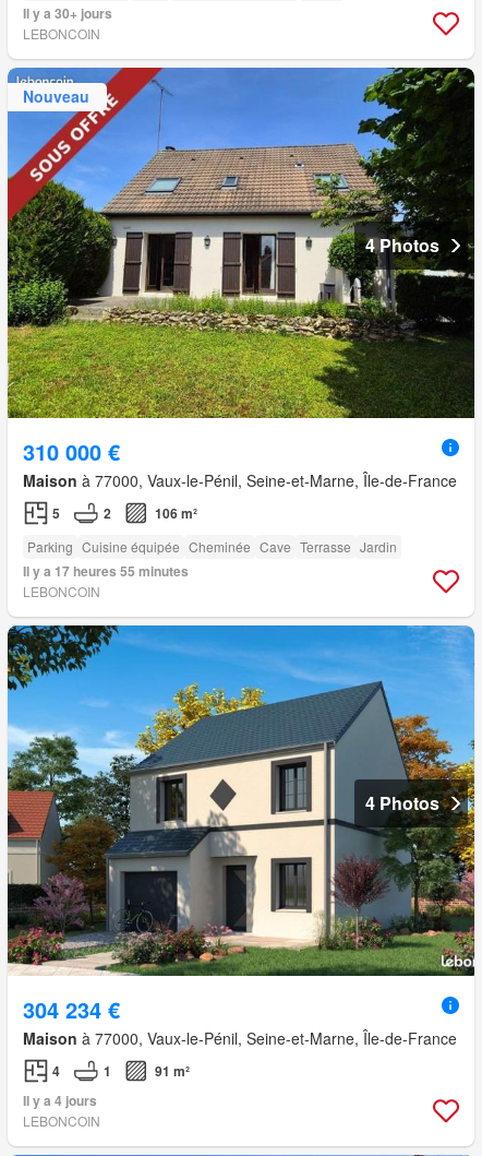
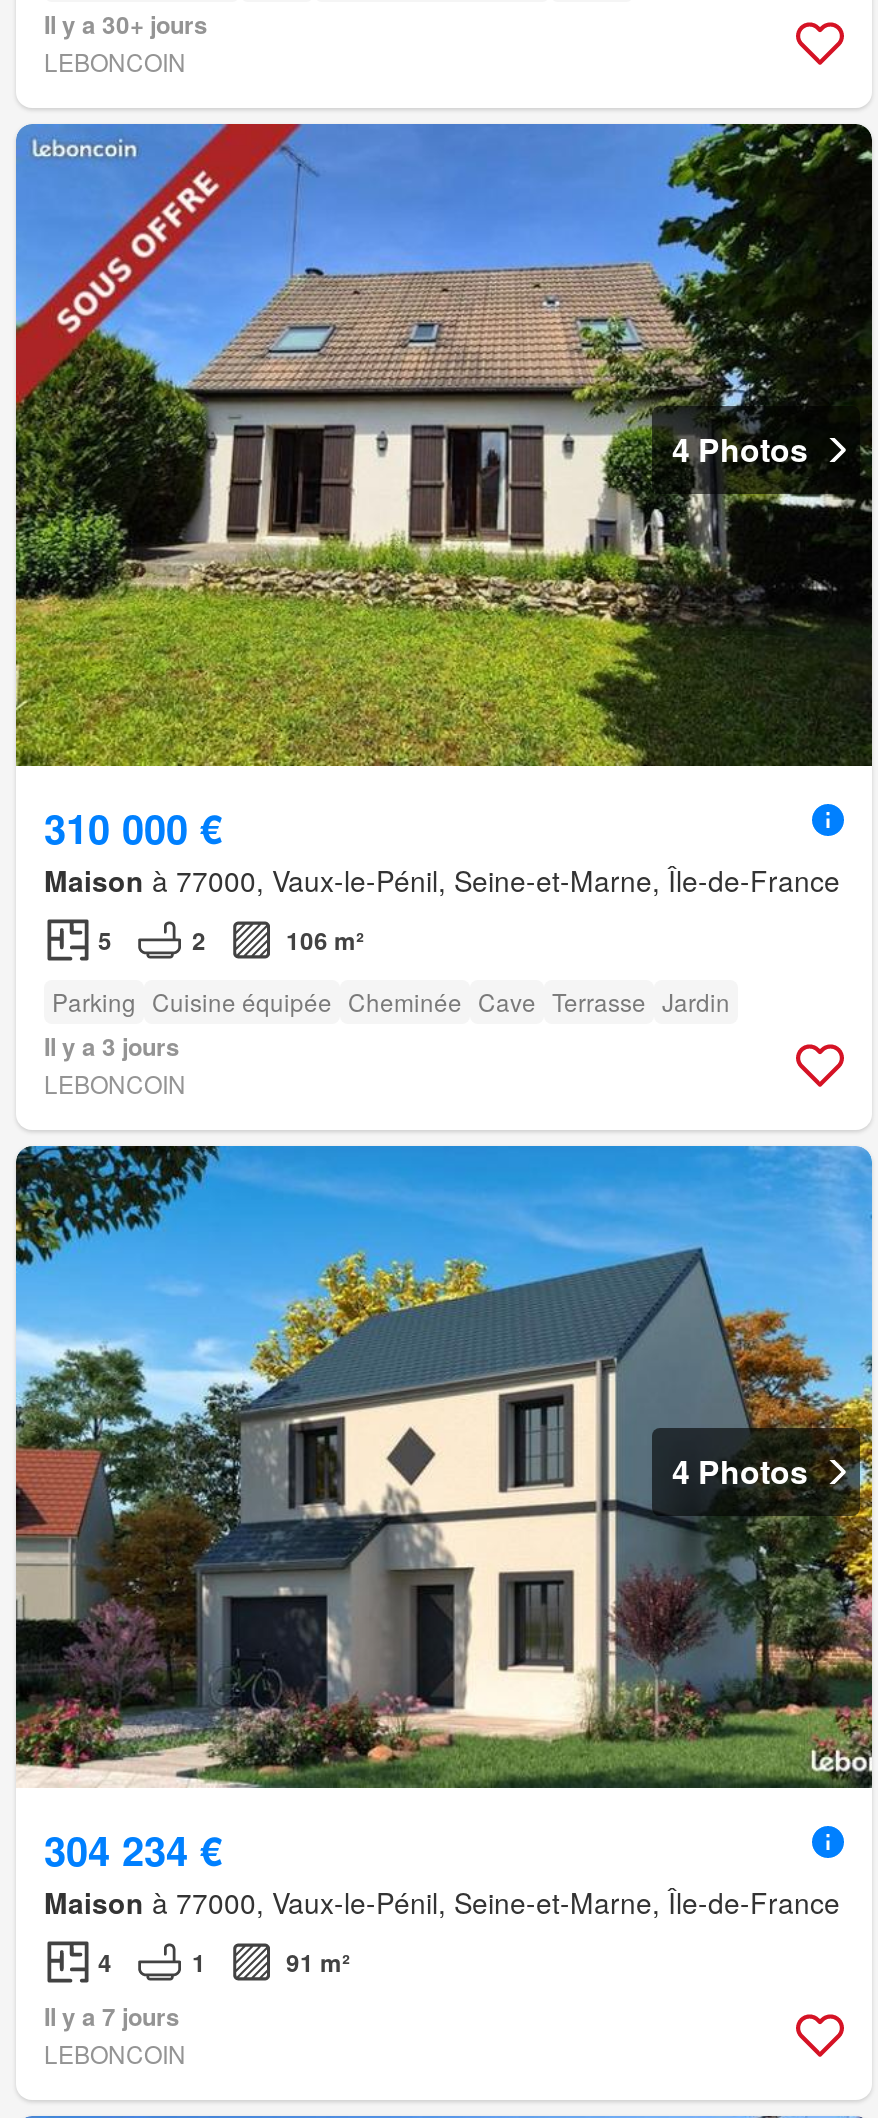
- Nouveau

- Il y a 17 heures 55 minutes
+ Il y a 3 jours

- Il y a 4 jours
+ Il y a 7 jours
